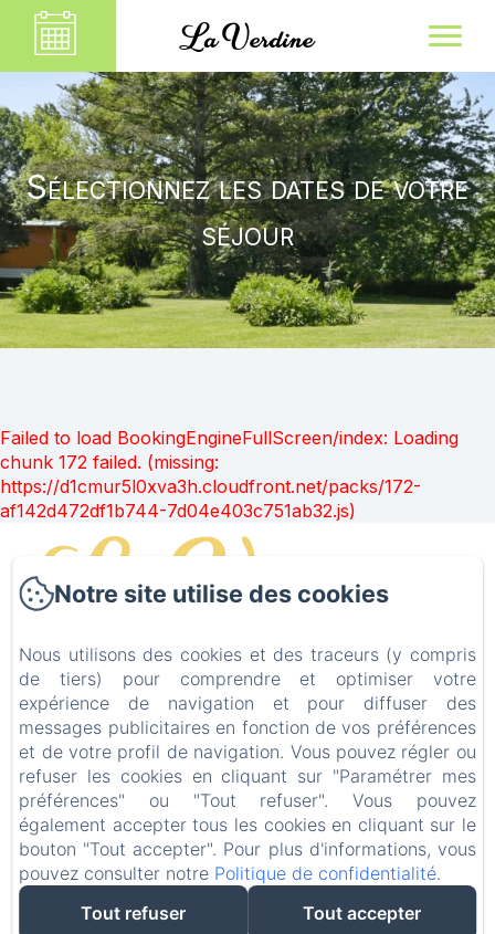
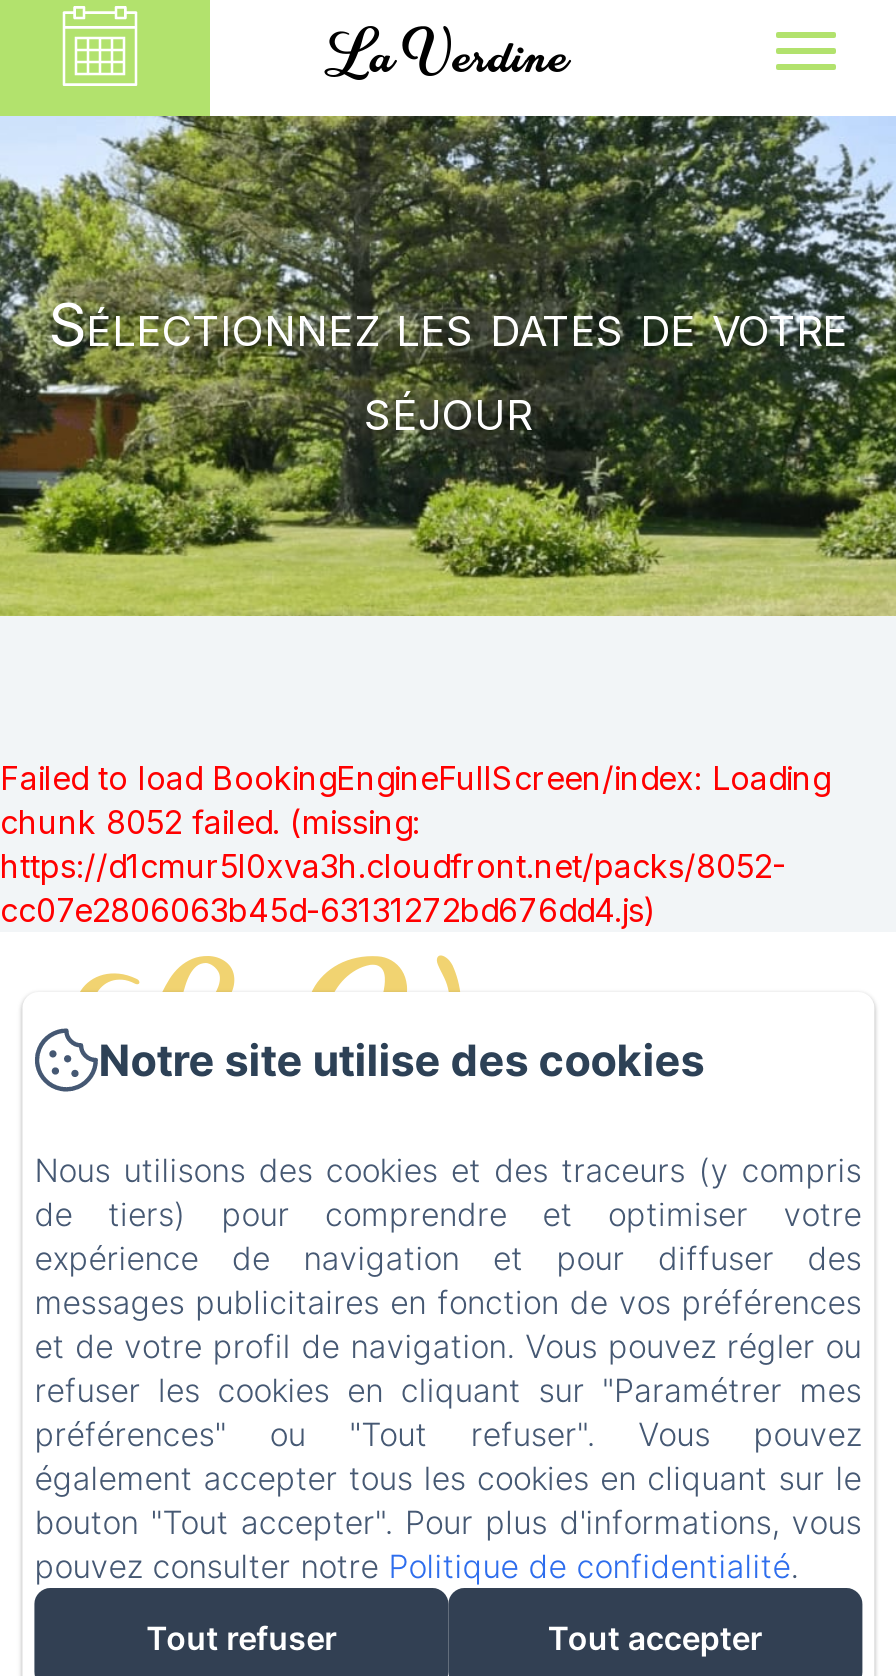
- chunk 172 failed. (missing:
- https://d1cmur5l0xva3h.cloudfront.net/packs/172-
- af142d472df1b744-7d04e403c751ab32.js)
+ chunk 8052 failed. (missing:
+ https://d1cmur5l0xva3h.cloudfront.net/packs/8052-
+ cc07e2806063b45d-63131272bd676dd4.js)
